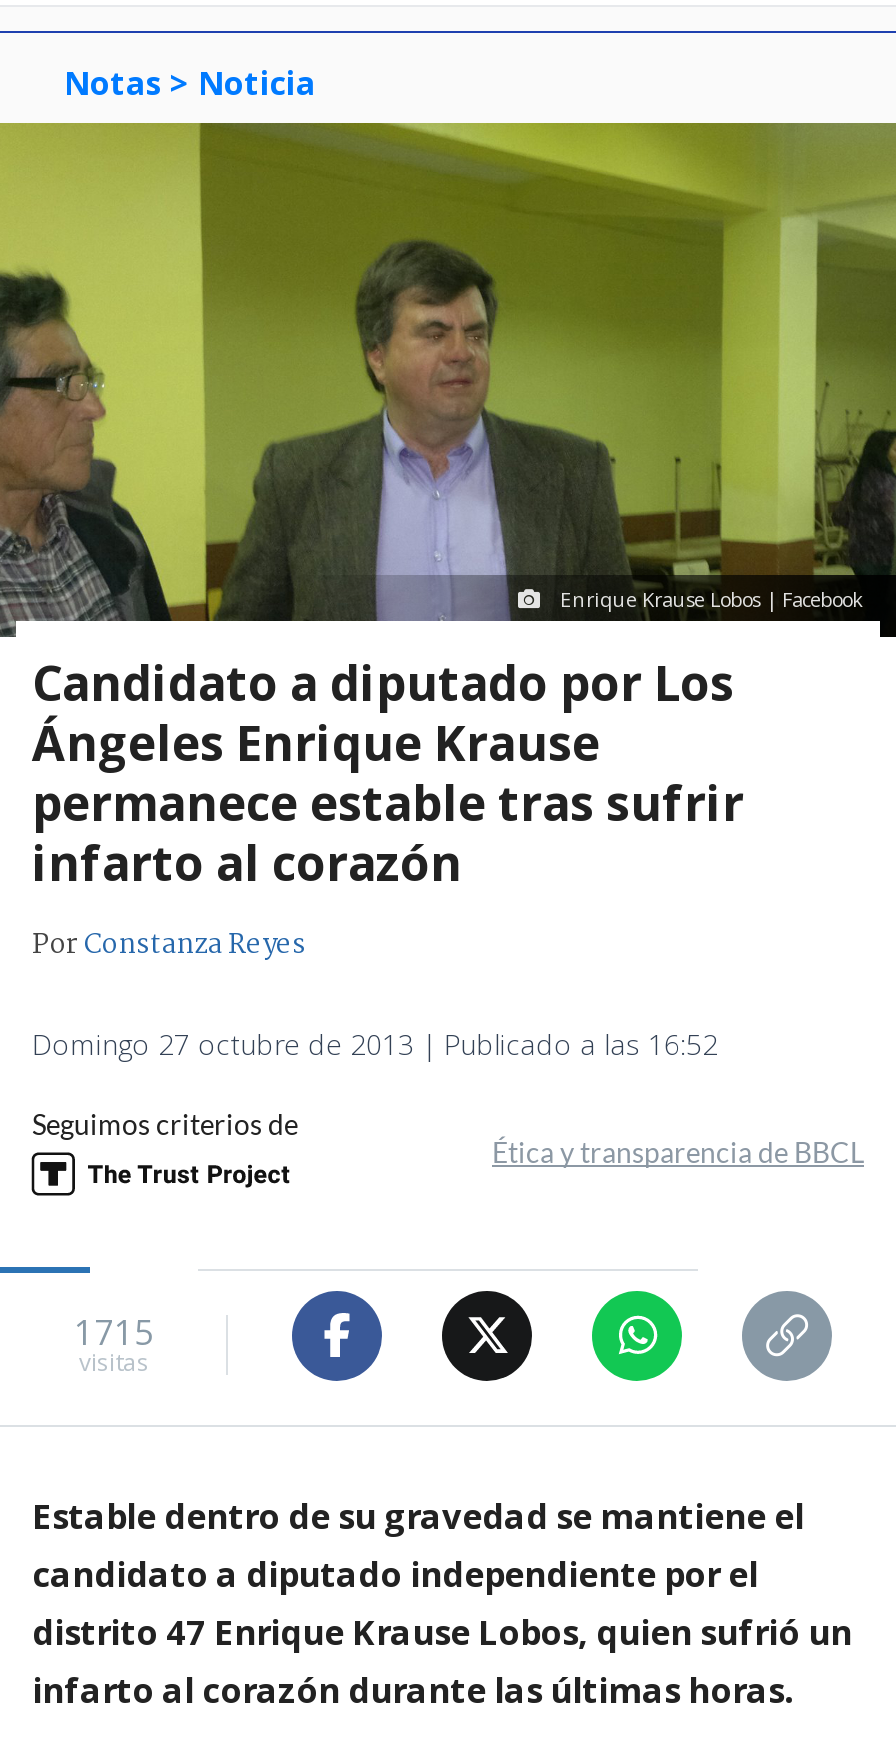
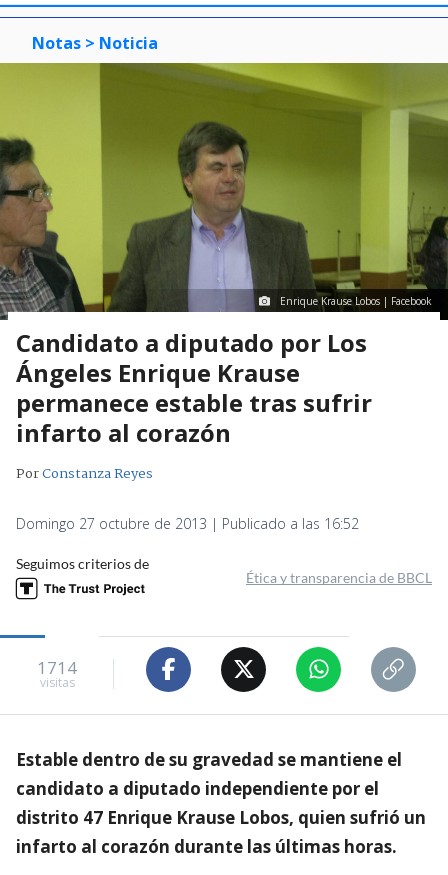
- 1715
+ 1714
